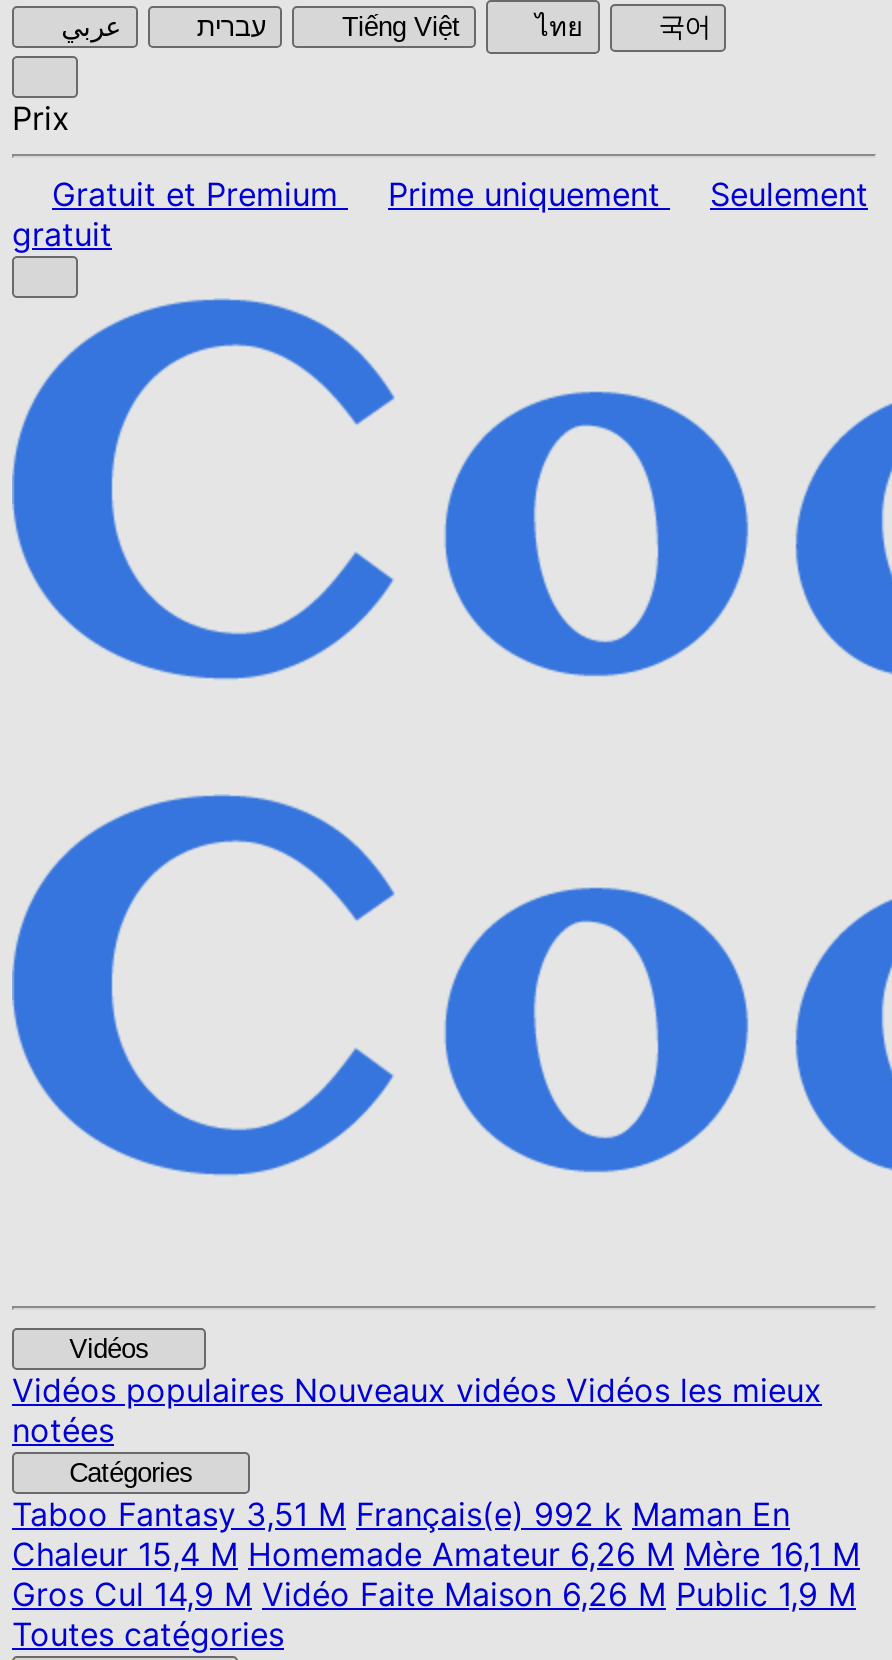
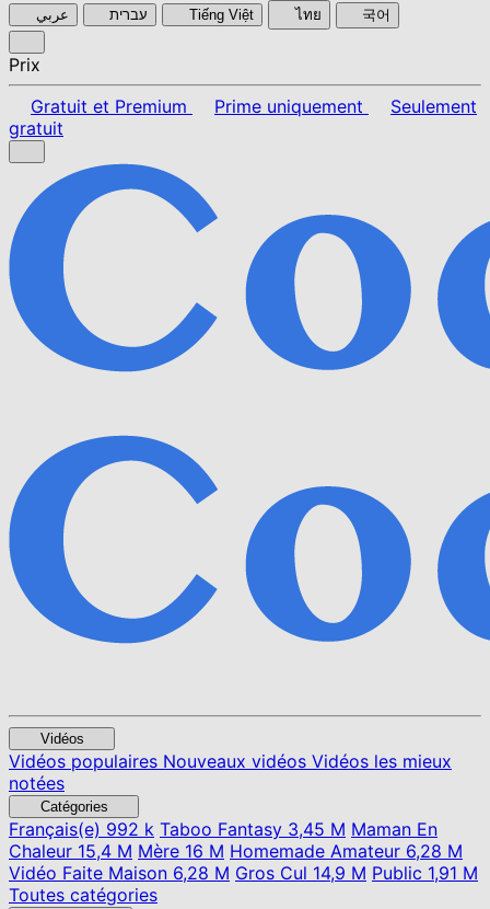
- Taboo Fantasy3,51 M Français(e) 992 k Maman En
+ Français(e)992 k Taboo Fantasy 3,45 M Maman En

- Chaleur 15,4 M Homemade Amateur 6,26 M Mère 16,1 M
+ Chaleur 15,4 M Mère 16 M Homemade Amateur 6,28 M

- Gros Cul 14,9 M Vidéo Faite Maison 6,26 M Public 1,9 M
+ Vidéo Faite Maison 6,28 M Gros Cul 14,9 M Public 1,91 M
